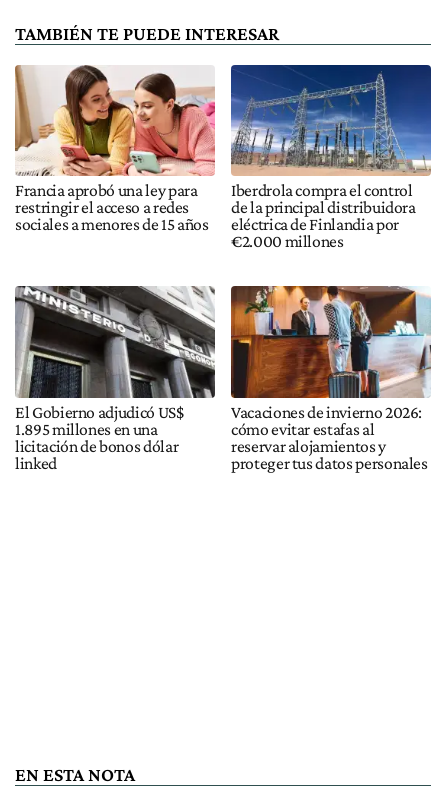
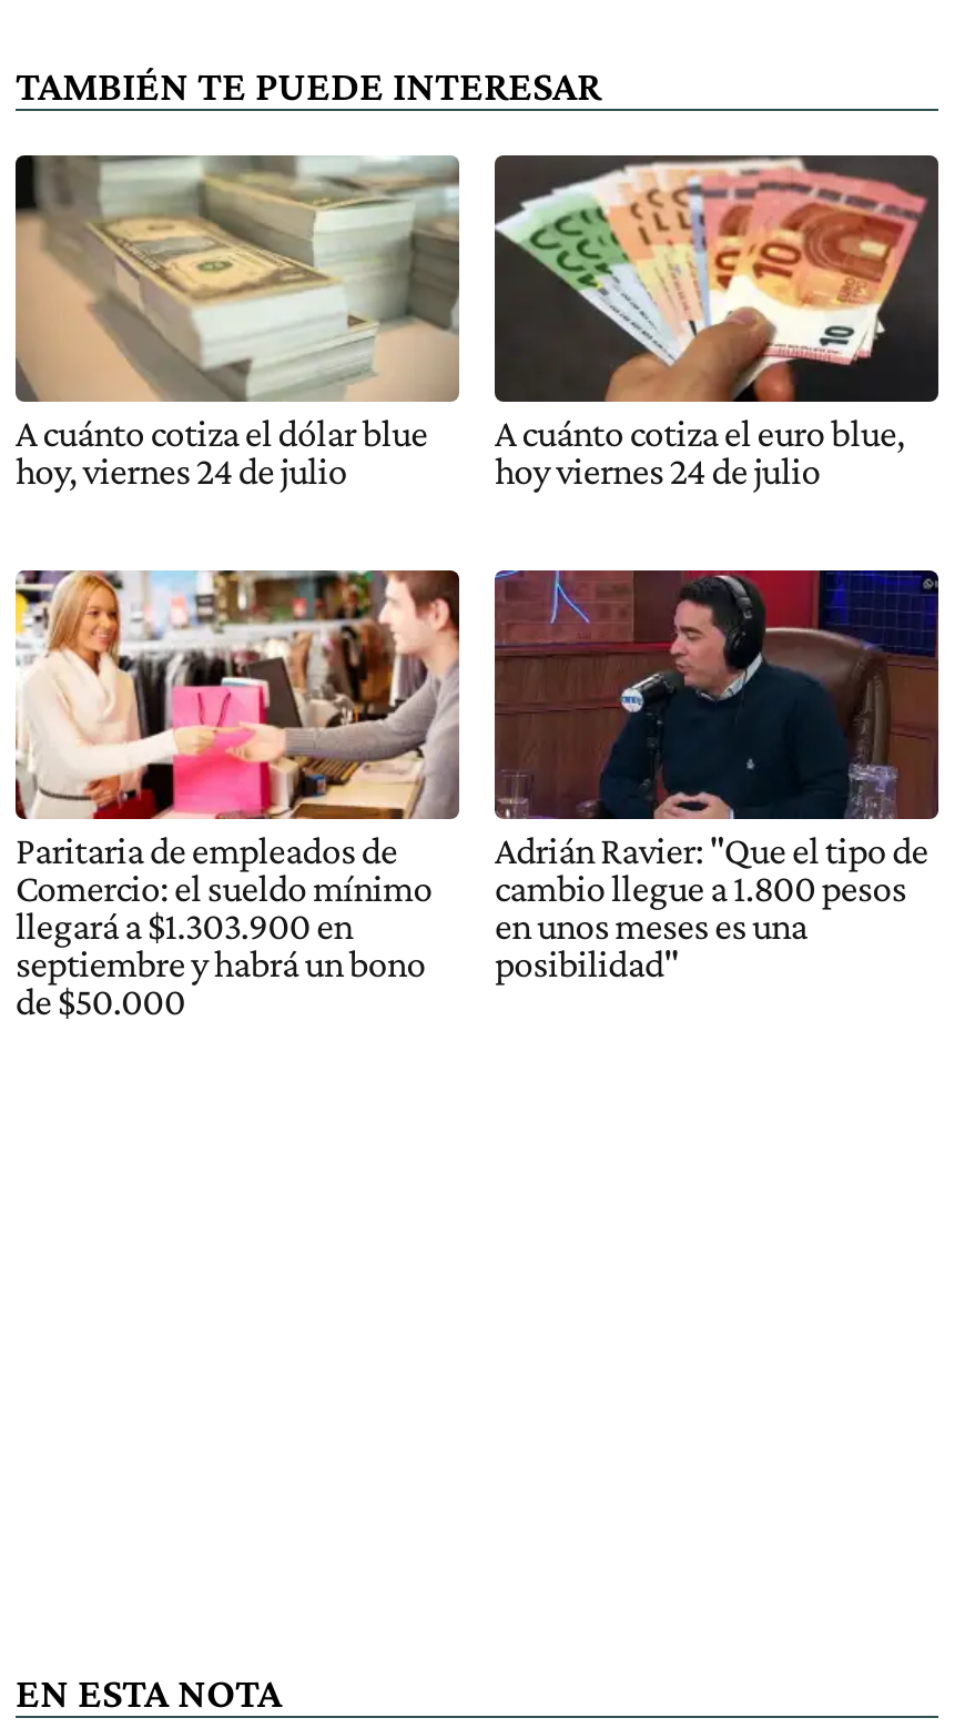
- [image]
- Francia aprobó una ley para
- restringir el acceso a redes
- sociales a menores de 15 años
+ [image]
+ A cuánto cotiza el dólar blue
+ hoy, viernes 24 de julio

- [image]
- Iberdrola compra el control
- de la principal distribuidora
- eléctrica de Finlandia por
- €2.000 millones
+ [image]
+ A cuánto cotiza el euro blue,
+ hoy viernes 24 de julio

- [image]
- El Gobierno adjudicó US$
- 1.895 millones en una
- licitación de bonos dólar
- linked
+ [image]
+ Paritaria de empleados de
+ Comercio: el sueldo mínimo
+ llegará a $1.303.900 en
+ septiembre y habrá un bono
+ de $50.000

- [image]
+ [image]

- Vacaciones de invierno 2026:
- cómo evitar estafas al
- reservar alojamientos y
- proteger tus datos personales
+ Adrián Ravier: "Que el tipo de
+ cambio llegue a 1.800 pesos
+ en unos meses es una
+ posibilidad"
